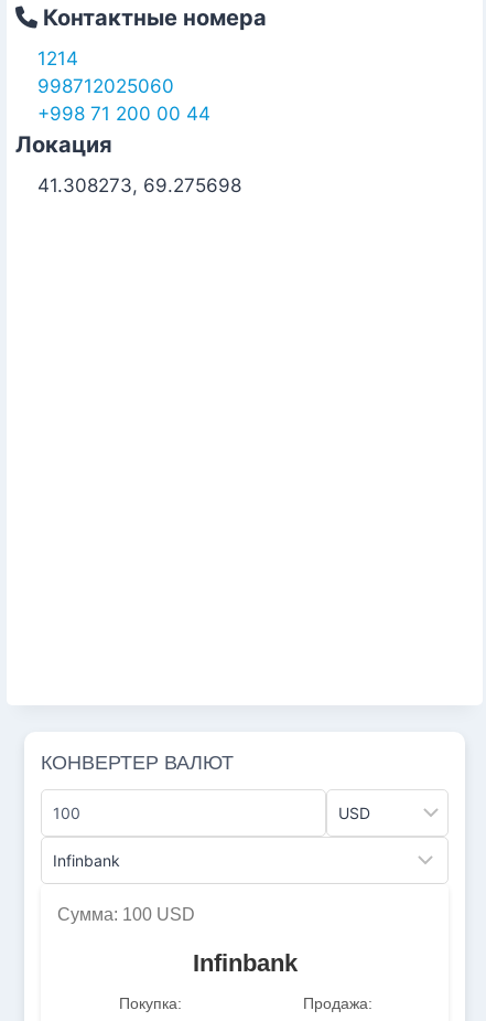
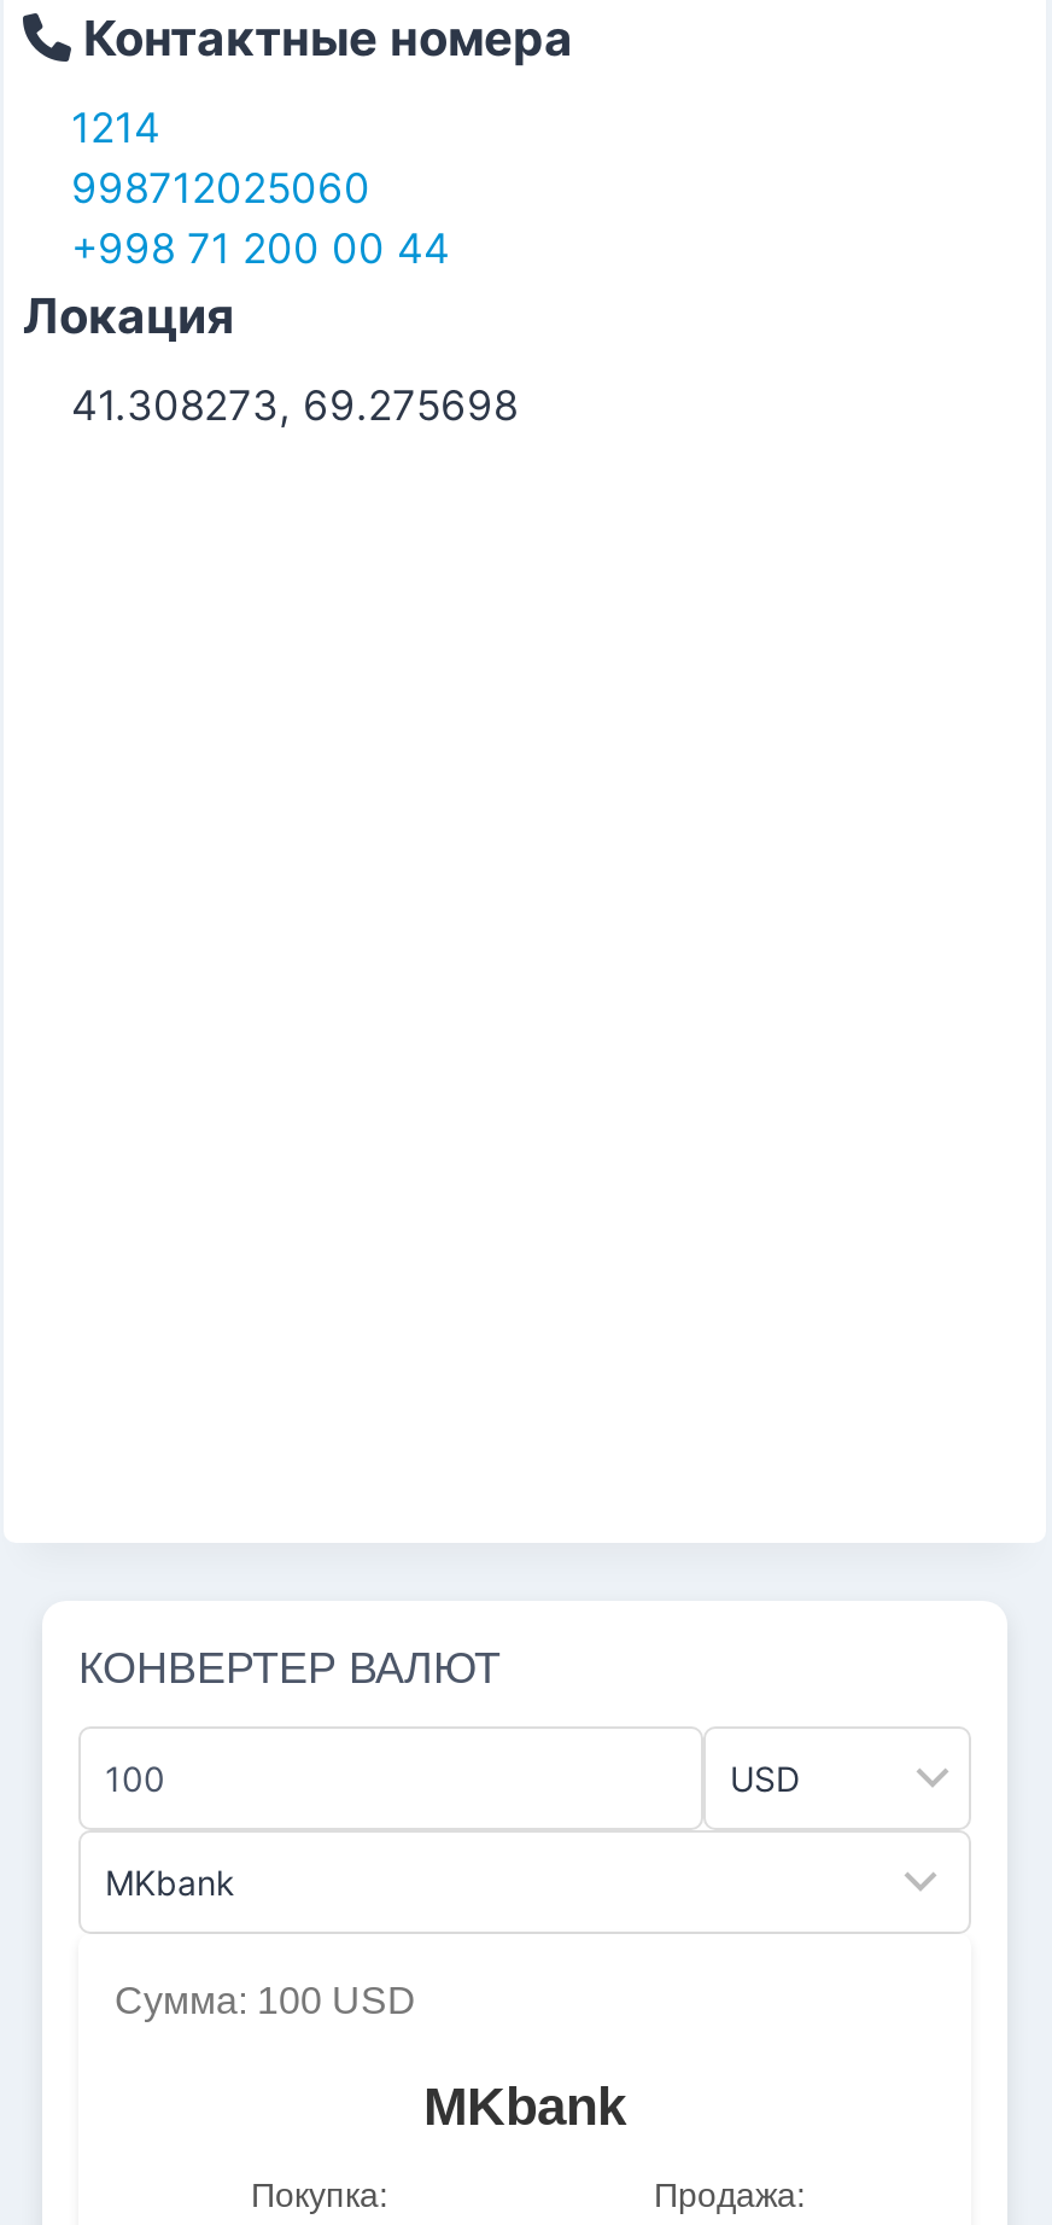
- Infinbank
+ MKbank
